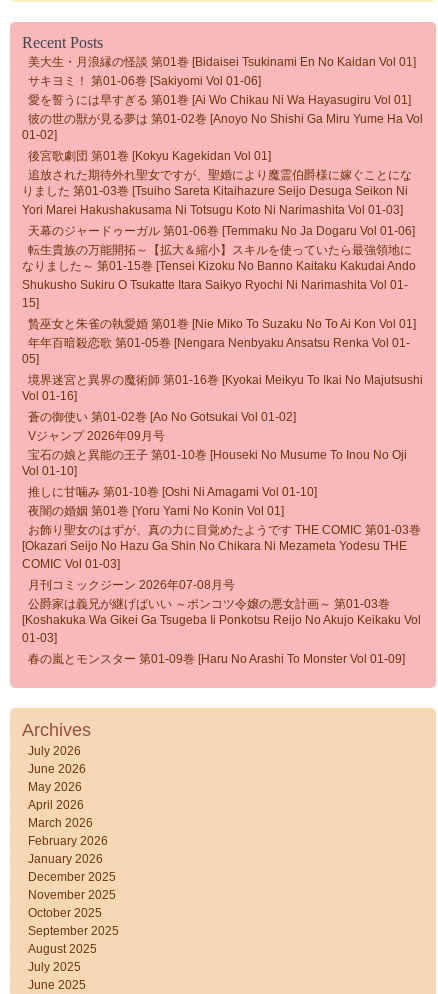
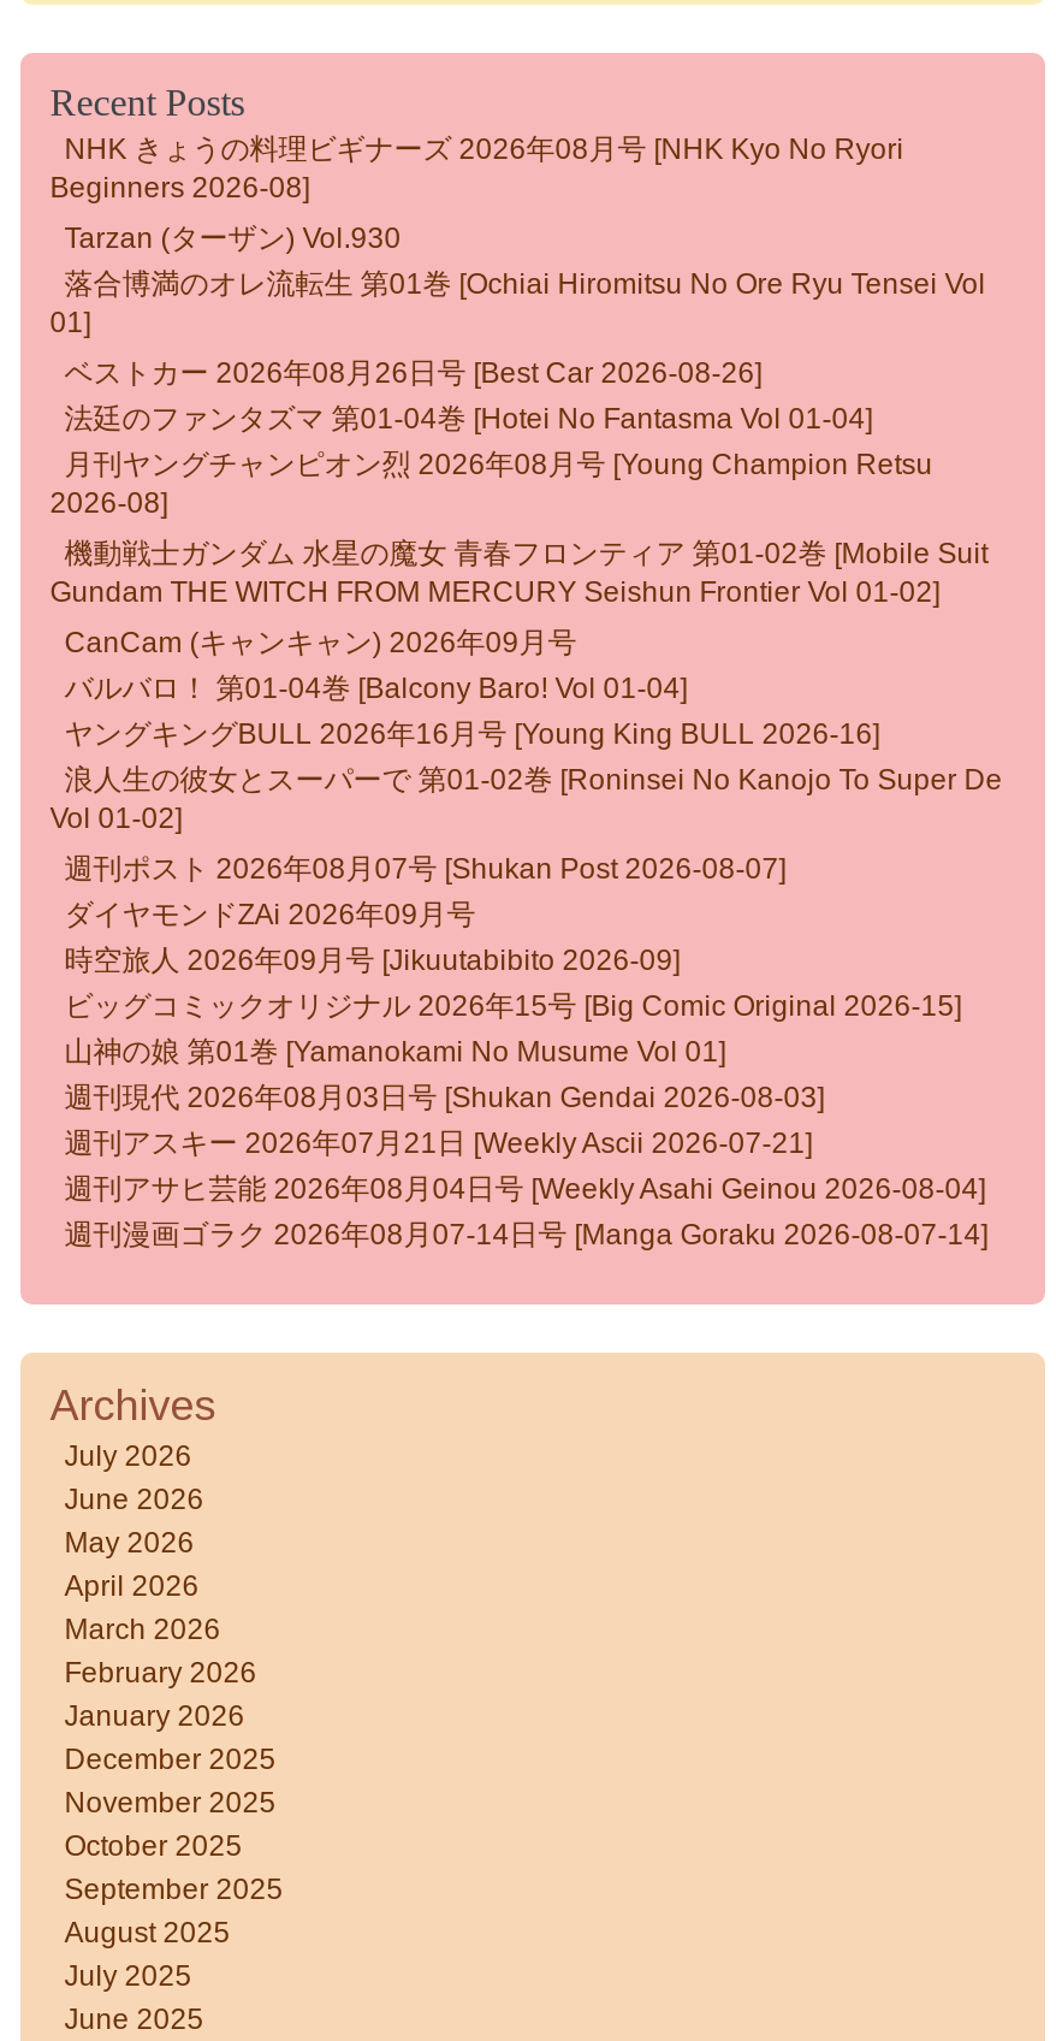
- 美大生・月浪縁の怪談 第01巻 [Bidaisei Tsukinami En No Kaidan Vol 01]
- サキヨミ！ 第01-06巻 [Sakiyomi Vol 01-06]
- 愛を誓うには早すぎる 第01巻 [Ai Wo Chikau Ni Wa Hayasugiru Vol 01]
- 彼の世の獣が見る夢は 第01-02巻 [Anoyo No Shishi Ga Miru Yume Ha Vol
- 01-02]
- 後宮歌劇団 第01巻 [Kokyu Kagekidan Vol 01]
- 追放された期待外れ聖女ですが、聖婚により魔霊伯爵様に嫁ぐことにな
- りました 第01-03巻 [Tsuiho Sareta Kitaihazure Seijo Desuga Seikon Ni
- Yori Marei Hakushakusama Ni Totsugu Koto Ni Narimashita Vol 01-03]
- 天幕のジャードゥーガル 第01-06巻 [Temmaku No Ja Dogaru Vol 01-06]
- 転生貴族の万能開拓～【拡大＆縮小】スキルを使っていたら最強領地に
- なりました～ 第01-15巻 [Tensei Kizoku No Banno Kaitaku Kakudai Ando
- Shukusho Sukiru O Tsukatte Itara Saikyo Ryochi Ni Narimashita Vol 01-
- 15]
- 贄巫女と朱雀の執愛婚 第01巻 [Nie Miko To Suzaku No To Ai Kon Vol 01]
- 年年百暗殺恋歌 第01-05巻 [Nengara Nenbyaku Ansatsu Renka Vol 01-
- 05]
- 境界迷宮と異界の魔術師 第01-16巻 [Kyokai Meikyu To Ikai No Majutsushi
- Vol 01-16]
- 蒼の御使い 第01-02巻 [Ao No Gotsukai Vol 01-02]
- Vジャンプ 2026年09月号
- 宝石の娘と異能の王子 第01-10巻 [Houseki No Musume To Inou No Oji
- Vol 01-10]
- 推しに甘噛み 第01-10巻 [Oshi Ni Amagami Vol 01-10]
- 夜闇の婚姻 第01巻 [Yoru Yami No Konin Vol 01]
- お飾り聖女のはずが、真の力に目覚めたようです THE COMIC 第01-03巻
- [Okazari Seijo No Hazu Ga Shin No Chikara Ni Mezameta Yodesu THE
- COMIC Vol 01-03]
- 月刊コミックジーン 2026年07-08月号
- 公爵家は義兄が継げばいい ～ポンコツ令嬢の悪女計画～ 第01-03巻
- [Koshakuka Wa Gikei Ga Tsugeba Ii Ponkotsu Reijo No Akujo Keikaku Vol
- 01-03]
- 春の嵐とモンスター 第01-09巻 [Haru No Arashi To Monster Vol 01-09]
+ NHK きょうの料理ビギナーズ 2026年08月号 [NHK Kyo No Ryori
+ Beginners 2026-08]
+ Tarzan (ターザン) Vol.930
+ 落合博満のオレ流転生 第01巻 [Ochiai Hiromitsu No Ore Ryu Tensei Vol
+ 01]
+ ベストカー 2026年08月26日号 [Best Car 2026-08-26]
+ 法廷のファンタズマ 第01-04巻 [Hotei No Fantasma Vol 01-04]
+ 月刊ヤングチャンピオン烈 2026年08月号 [Young Champion Retsu
+ 2026-08]
+ 機動戦士ガンダム 水星の魔女 青春フロンティア 第01-02巻 [Mobile Suit
+ Gundam THE WITCH FROM MERCURY Seishun Frontier Vol 01-02]
+ CanCam (キャンキャン) 2026年09月号
+ バルバロ！ 第01-04巻 [Balcony Baro! Vol 01-04]
+ ヤングキングBULL 2026年16月号 [Young King BULL 2026-16]
+ 浪人生の彼女とスーパーで 第01-02巻 [Roninsei No Kanojo To Super De
+ Vol 01-02]
+ 週刊ポスト 2026年08月07号 [Shukan Post 2026-08-07]
+ ダイヤモンドZAi 2026年09月号
+ 時空旅人 2026年09月号 [Jikuutabibito 2026-09]
+ ビッグコミックオリジナル 2026年15号 [Big Comic Original 2026-15]
+ 山神の娘 第01巻 [Yamanokami No Musume Vol 01]
+ 週刊現代 2026年08月03日号 [Shukan Gendai 2026-08-03]
+ 週刊アスキー 2026年07月21日 [Weekly Ascii 2026-07-21]
+ 週刊アサヒ芸能 2026年08月04日号 [Weekly Asahi Geinou 2026-08-04]
+ 週刊漫画ゴラク 2026年08月07-14日号 [Manga Goraku 2026-08-07-14]
